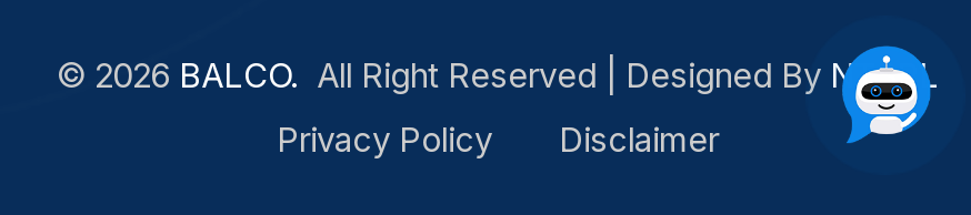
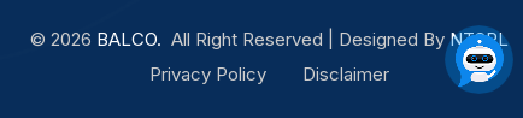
- [image]
+ [image]
